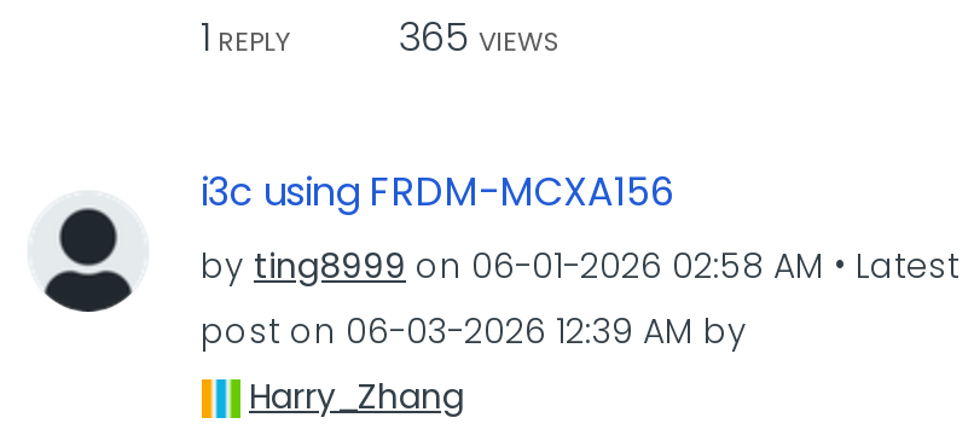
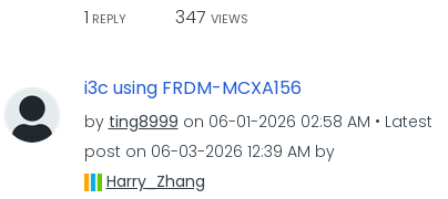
- 1 REPLY 365 VIEWS
+ 1 REPLY 347 VIEWS
